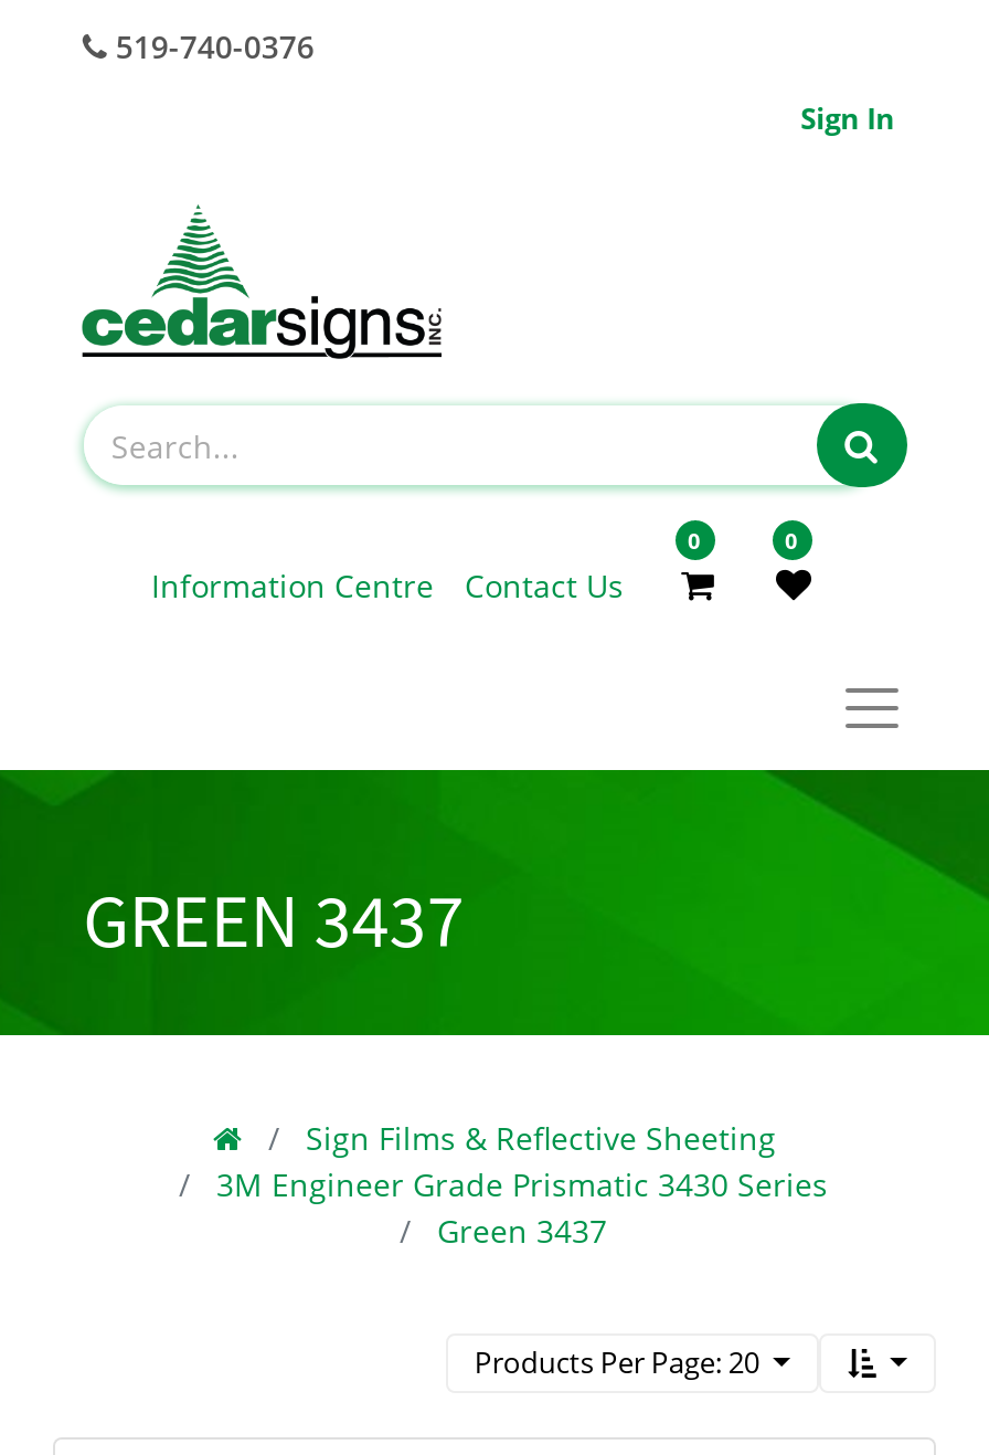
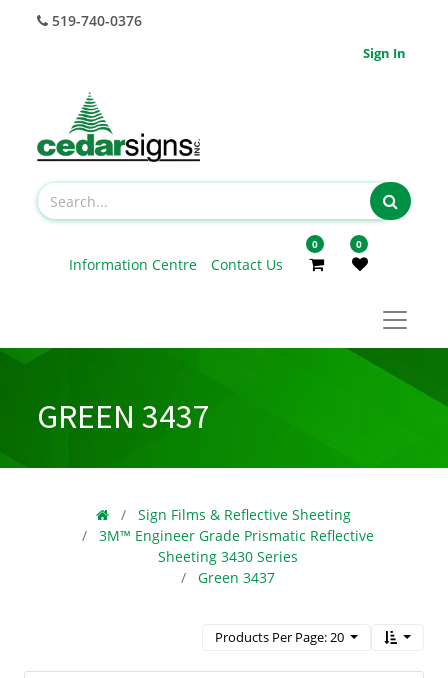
- 3M Engineer Grade Prismatic 3430 Series
+ 3M™ Engineer Grade Prismatic Reflective
+ Sheeting 3430 Series
